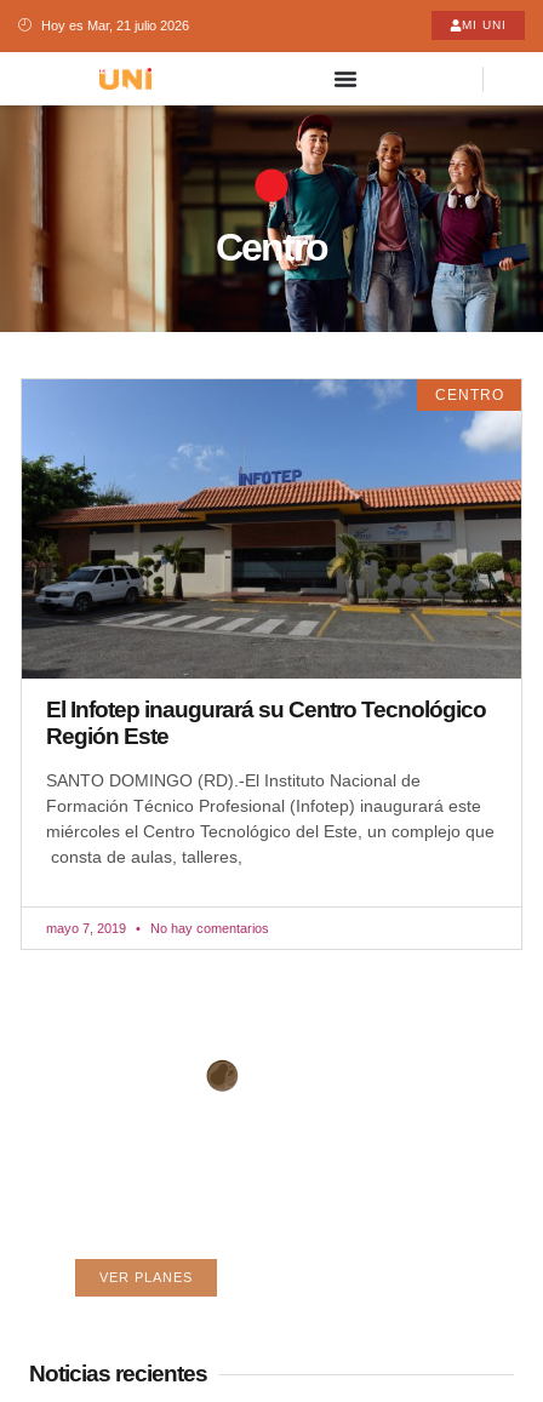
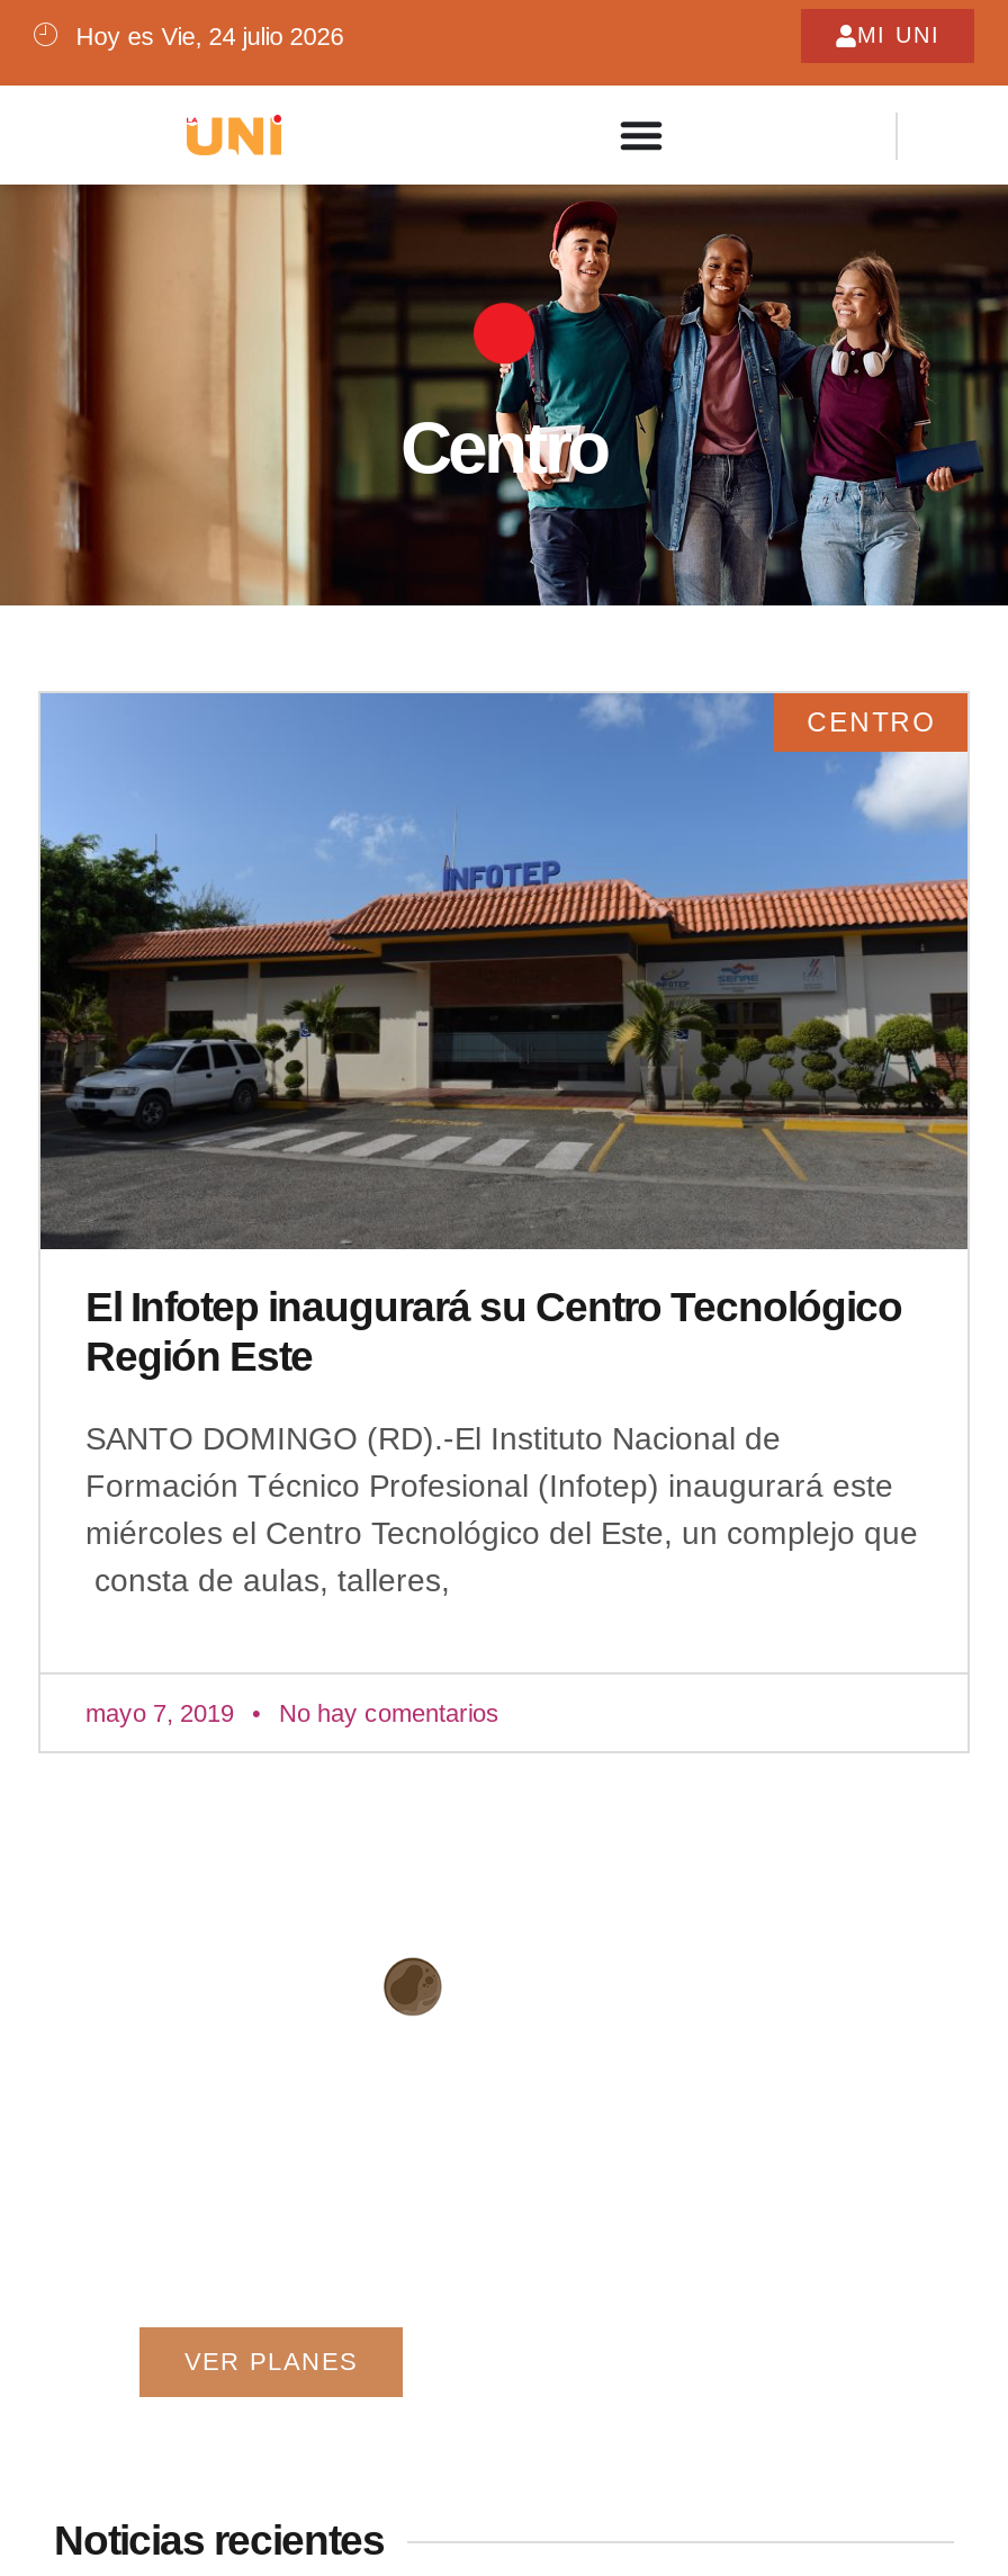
- Hoy es Mar, 21 julio 2026
+ Hoy es Vie, 24 julio 2026
